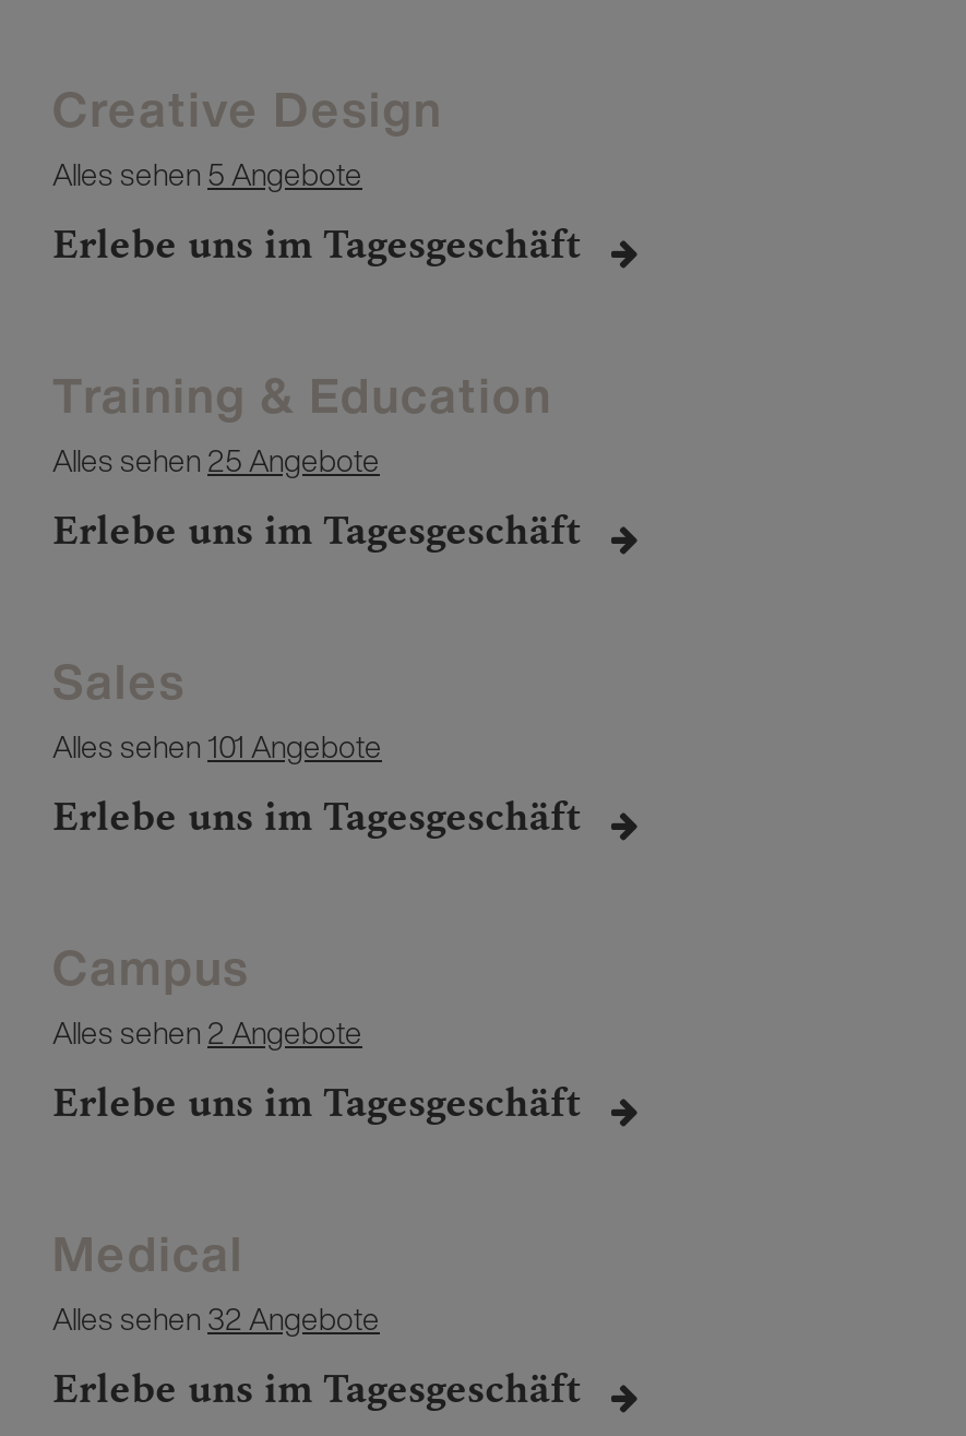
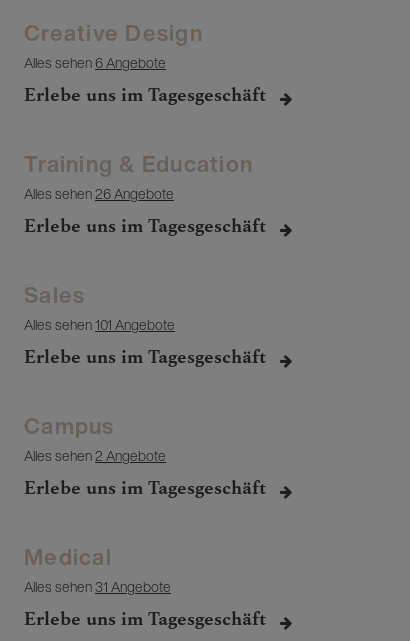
- Alles sehen 5 Angebote
+ Alles sehen 6 Angebote

- Alles sehen 25 Angebote
+ Alles sehen 26 Angebote

- Alles sehen 32 Angebote
+ Alles sehen 31 Angebote
